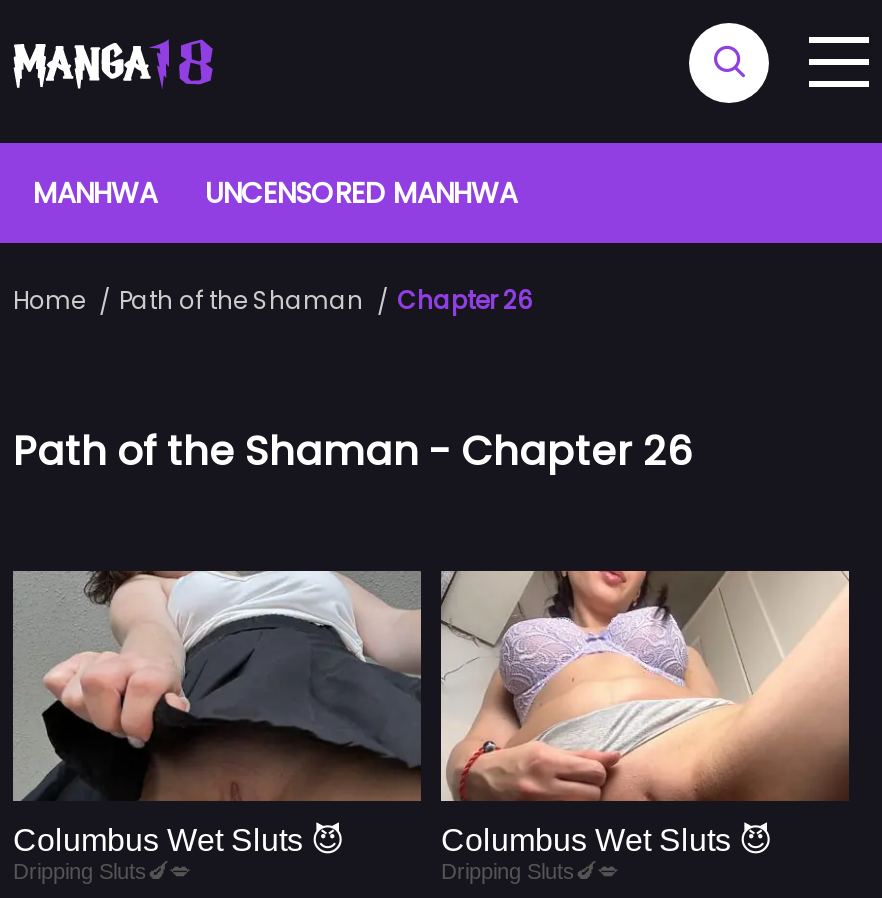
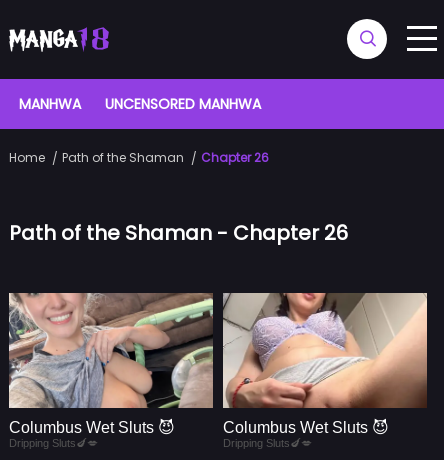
- [image]
+ [image]
